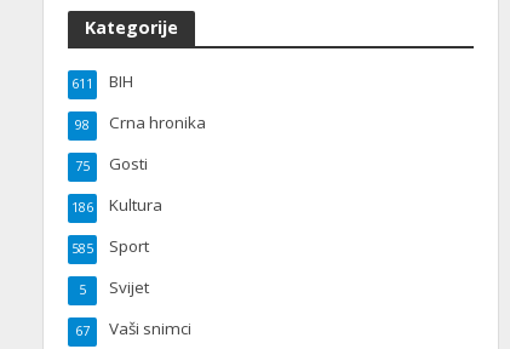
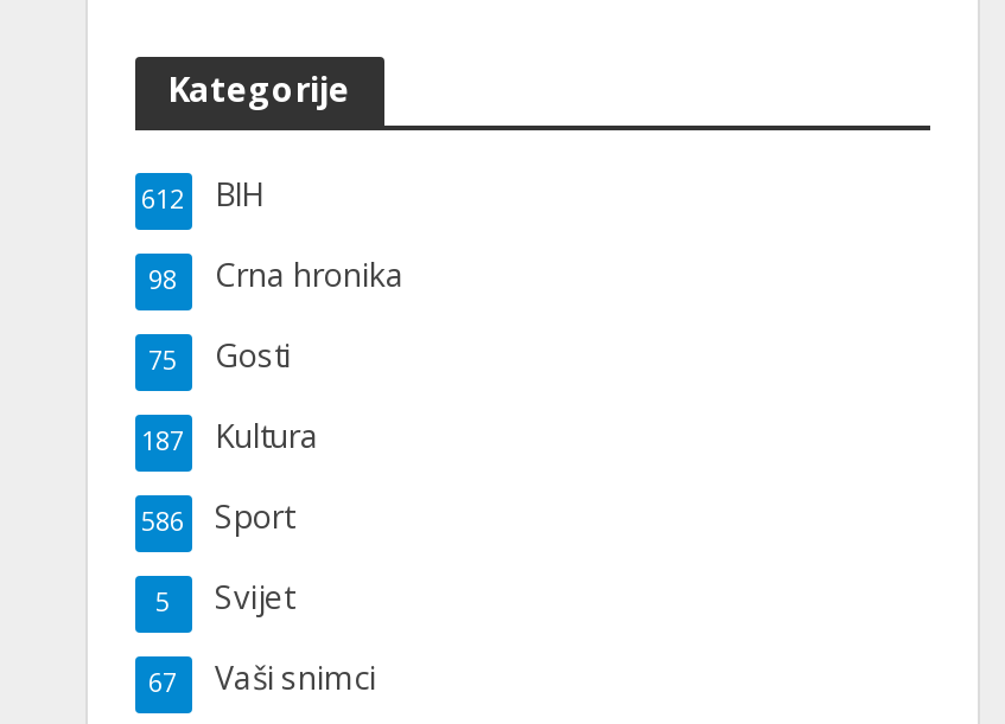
- 611 BIH
+ 612 BIH

- 186 Kultura
+ 187 Kultura

- 585 Sport
+ 586 Sport
